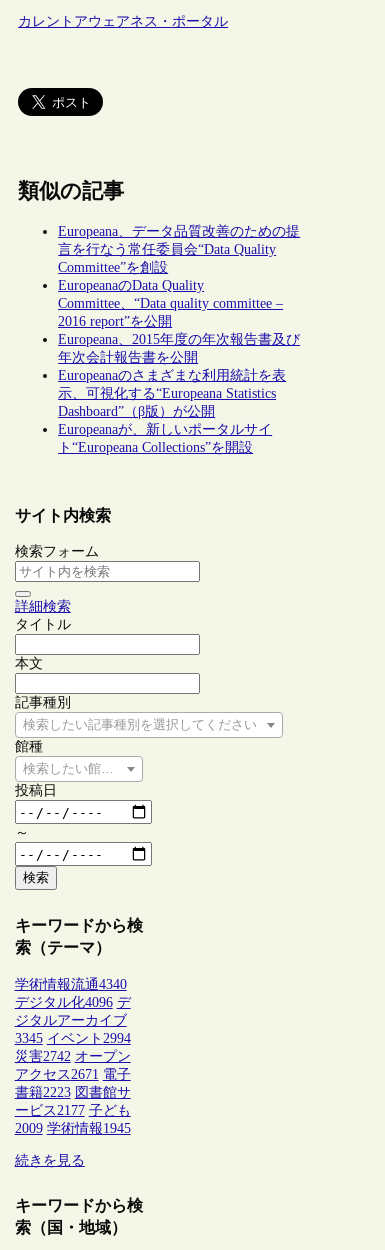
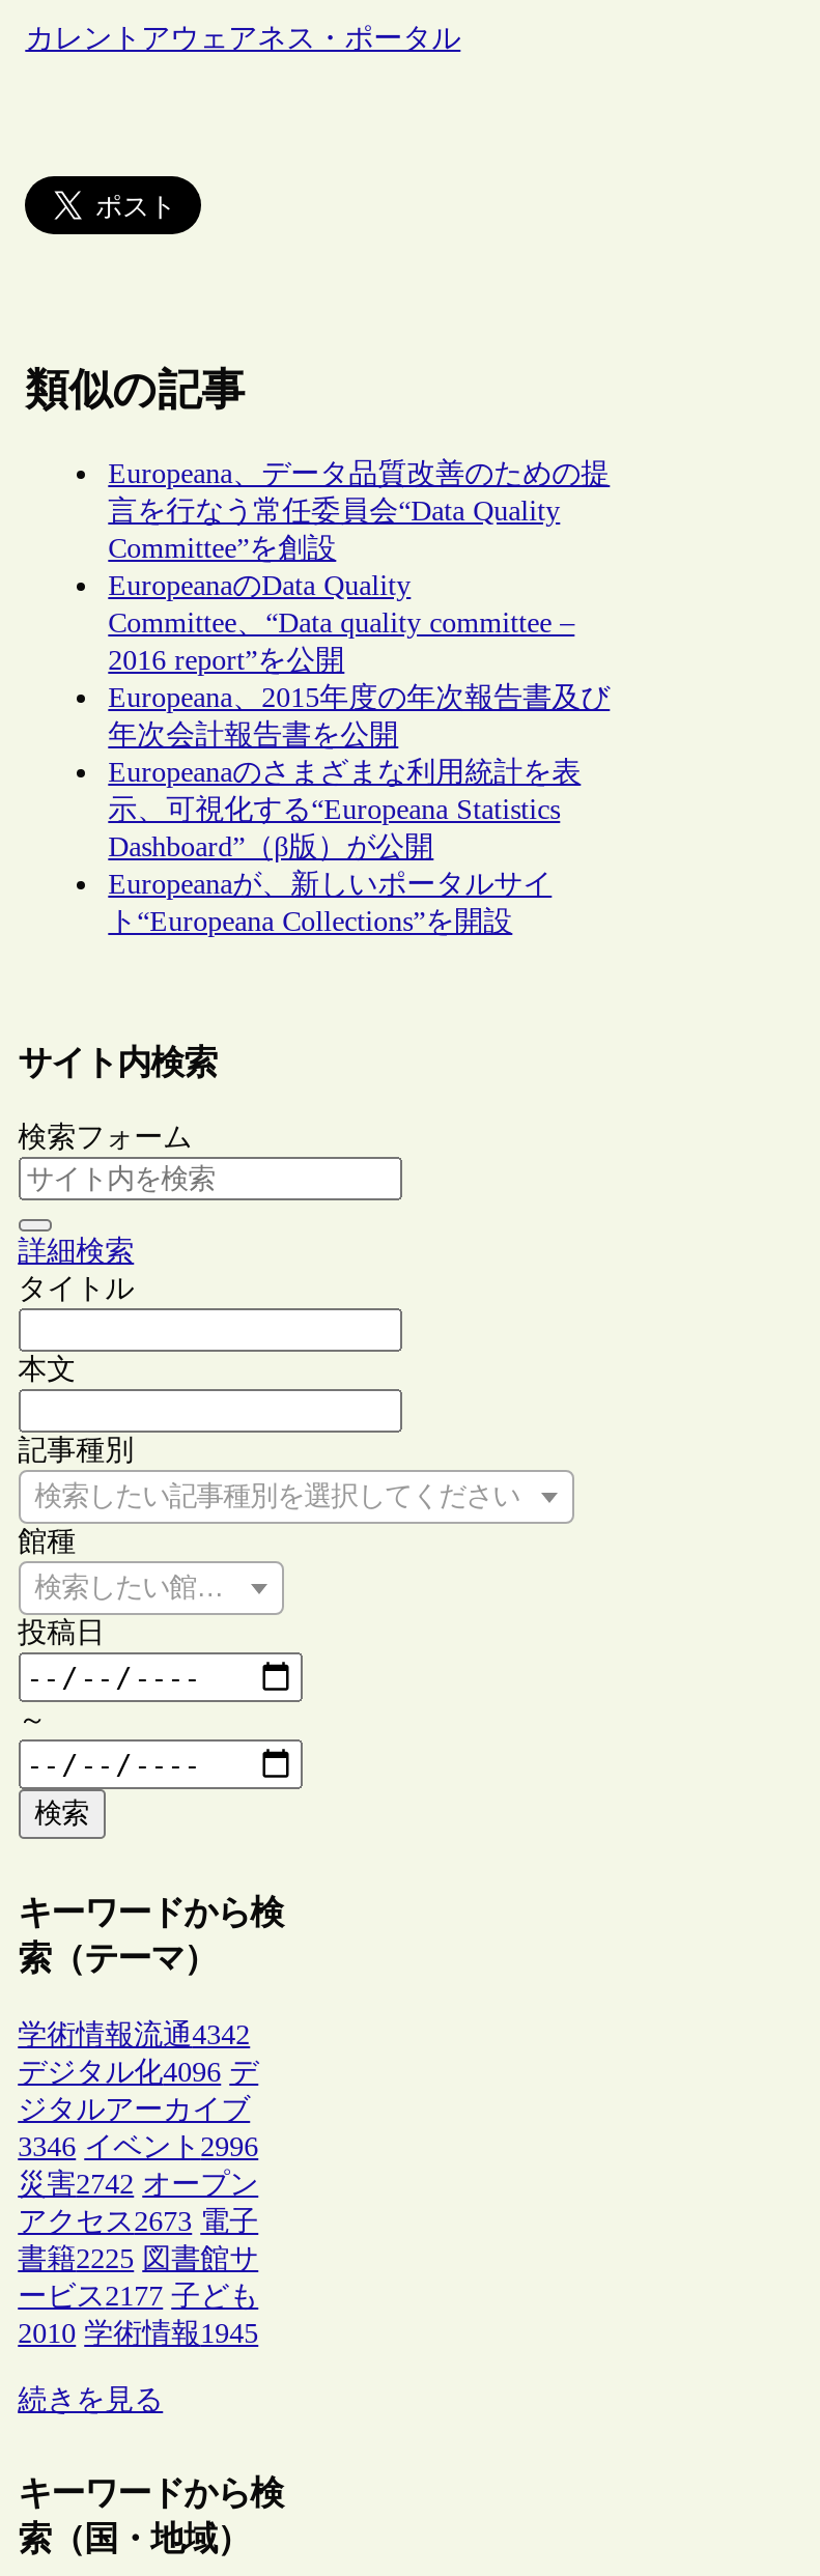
- 学術情報流通4340
+ 学術情報流通4342

- 3345 イベント2994
+ 3346 イベント2996

- アクセス2671 電子
+ アクセス2673 電子

- 書籍2223 図書館サ
+ 書籍2225 図書館サ

- 2009 学術情報1945
+ 2010 学術情報1945
